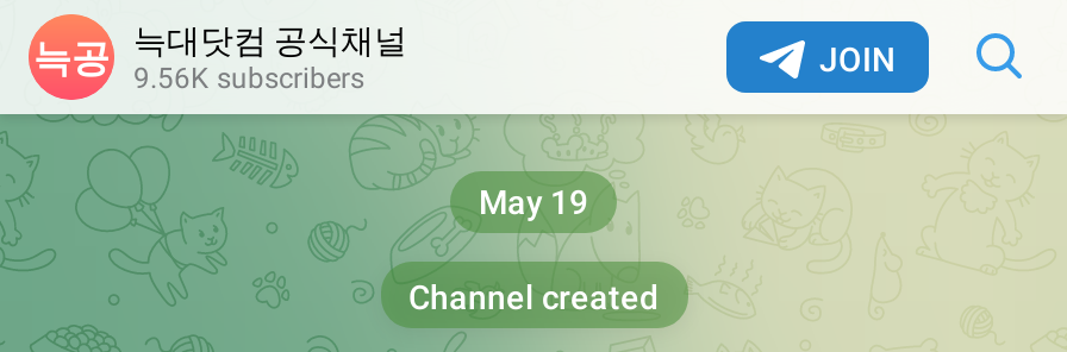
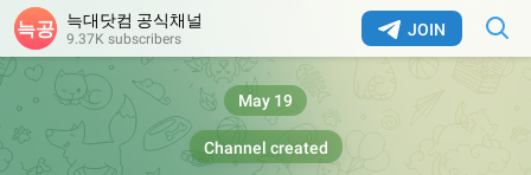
- 9.56K subscribers
+ 9.37K subscribers
